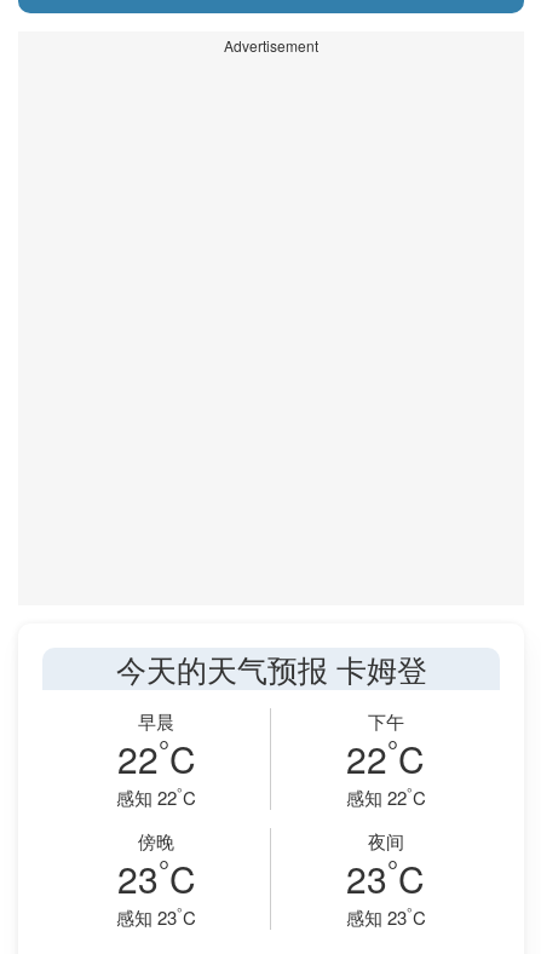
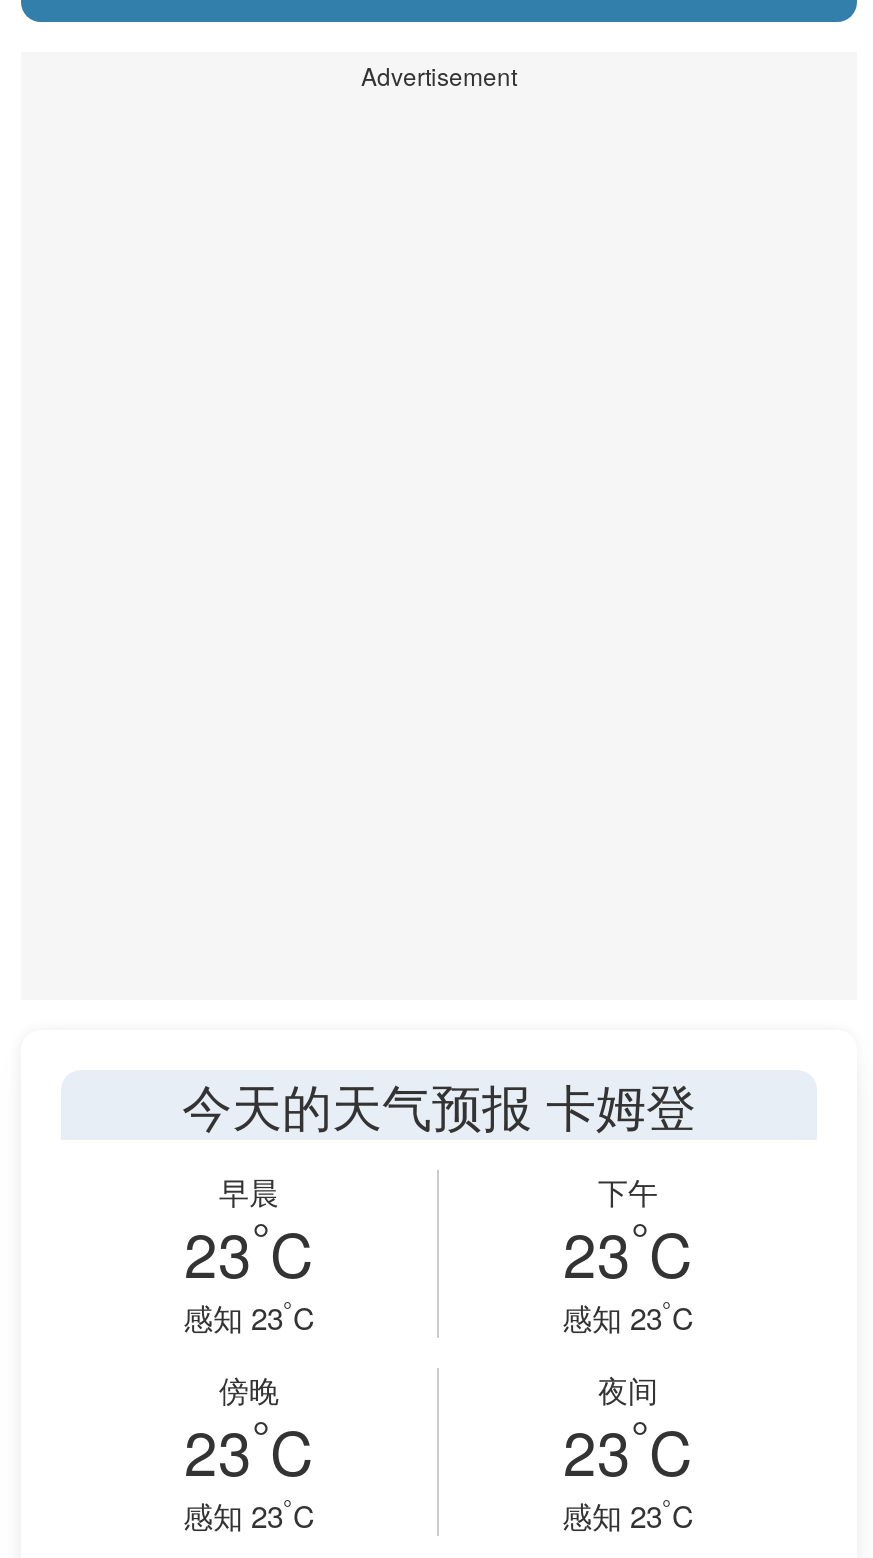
- 22°C
+ 23°C

- 22°C
+ 23°C

- 感知 22°C
+ 感知 23°C

- 感知 22°C
+ 感知 23°C
